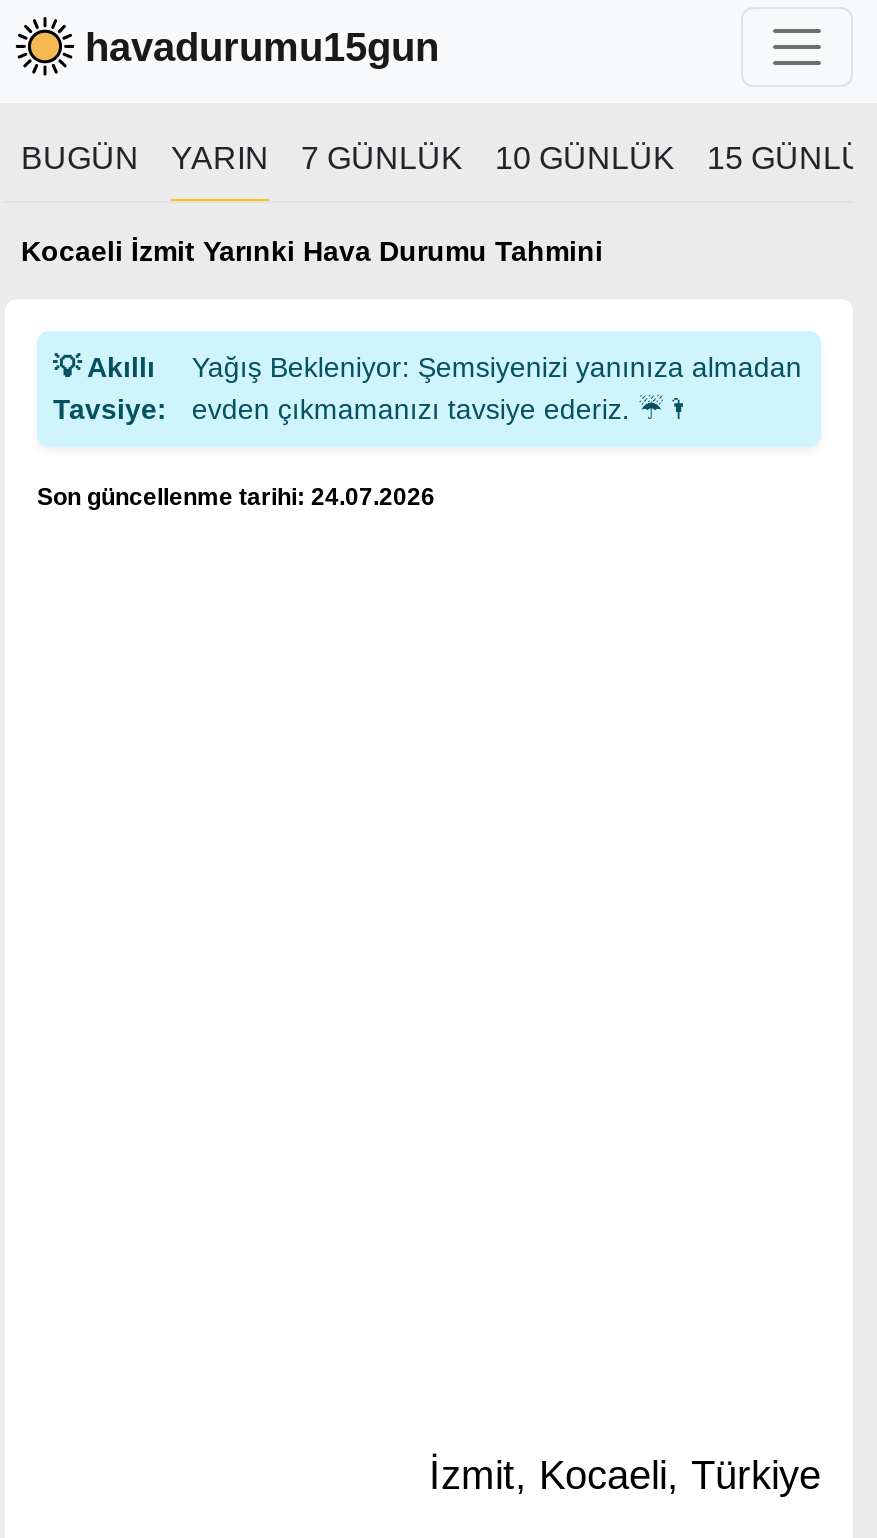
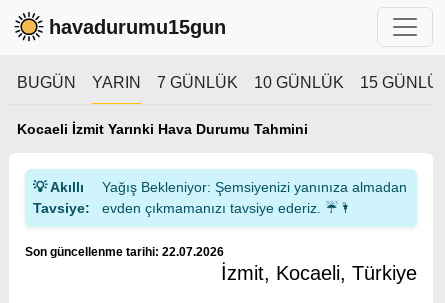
- Son güncellenme tarihi: 24.07.2026
+ Son güncellenme tarihi: 22.07.2026
